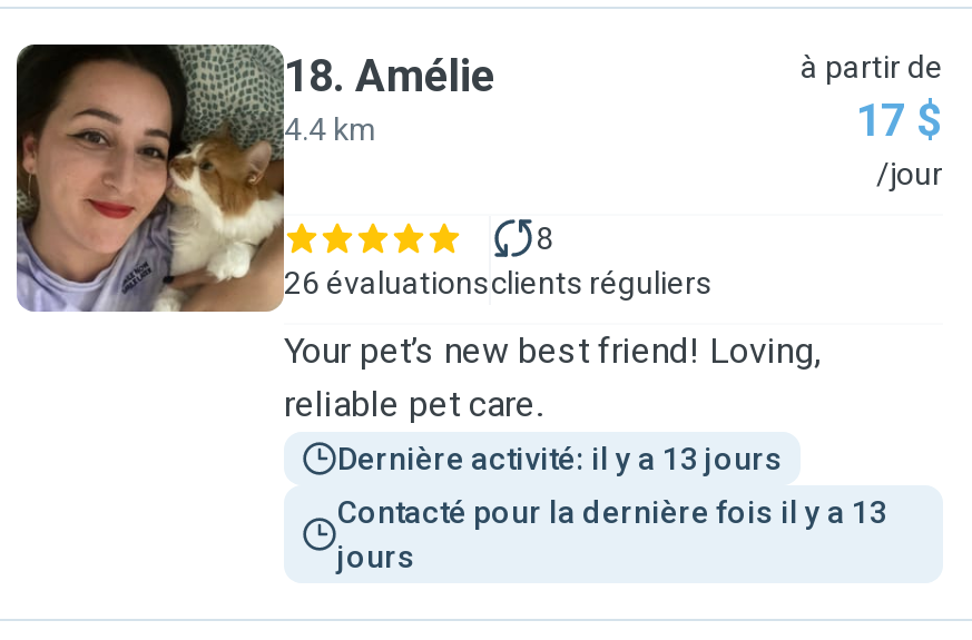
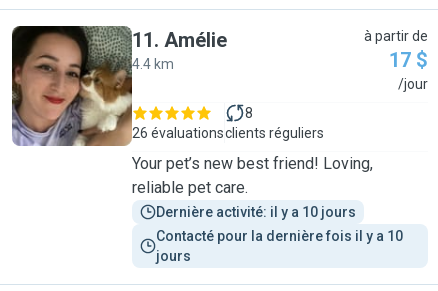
- 18. Amélie
+ 11. Amélie

- Dernière activité: il y a 13 jours
+ Dernière activité: il y a 10 jours

- Contacté pour la dernière fois il y a 13
+ Contacté pour la dernière fois il y a 10
